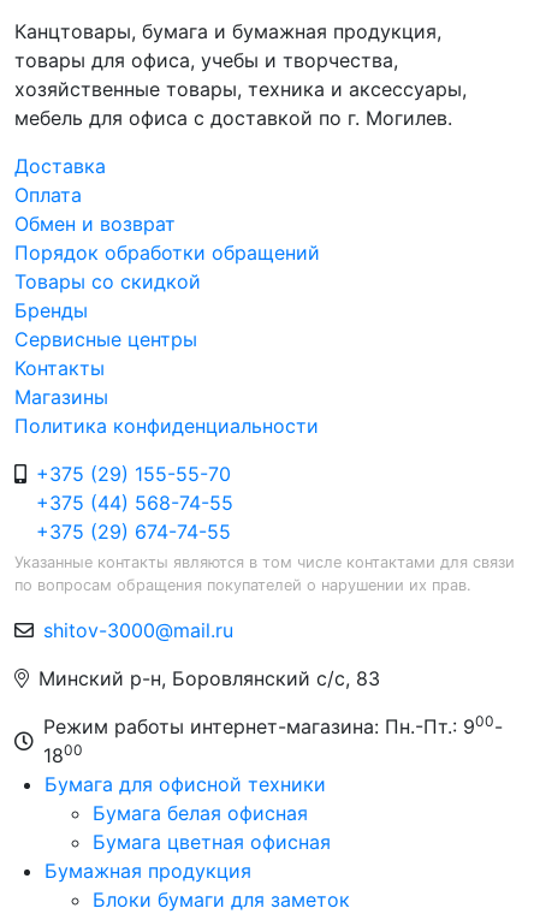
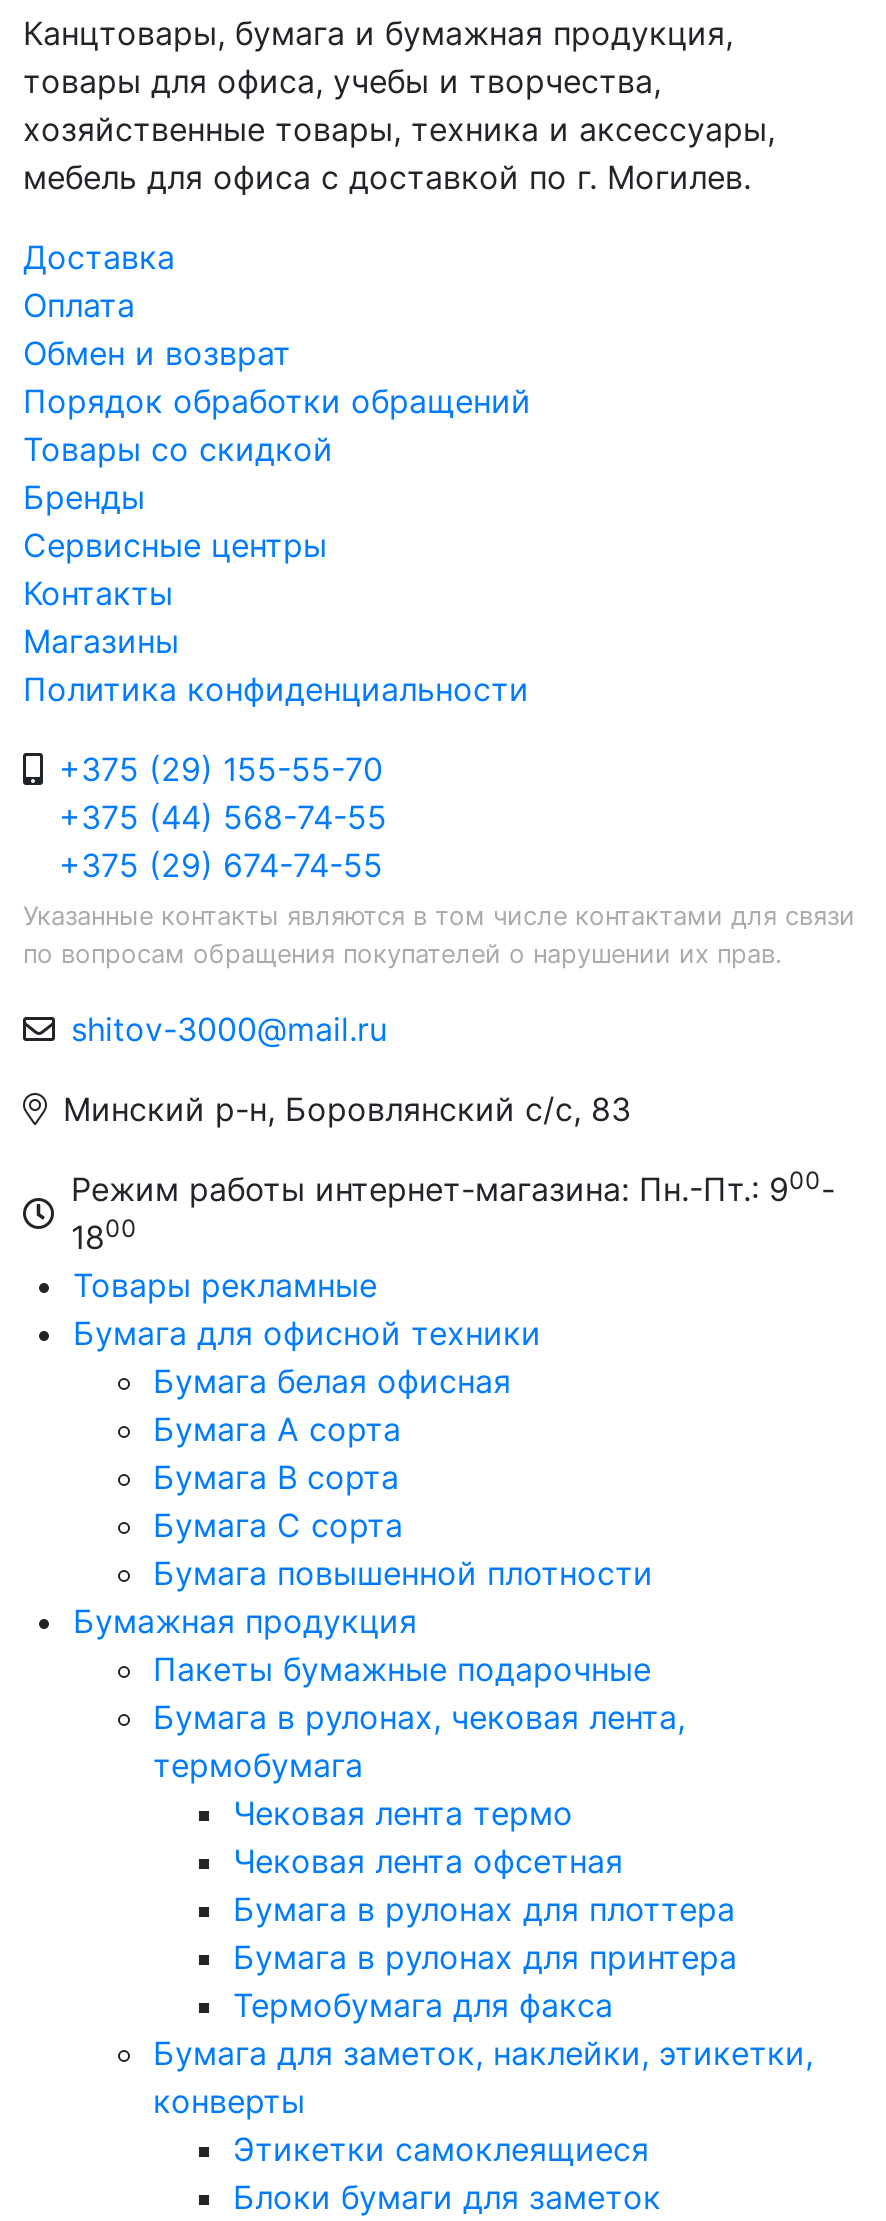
+ Товары рекламные

- Бумага цветная офисная
+ Бумага A сорта
+ Бумага B сорта
+ Бумага C сорта
+ Бумага повышенной плотности

+ Пакеты бумажные подарочные
+ Бумага в рулонах, чековая лента,
+ термобумага
+ Чековая лента термо
+ Чековая лента офсетная
+ Бумага в рулонах для плоттера
+ Бумага в рулонах для принтера
+ Термобумага для факса
+ Бумага для заметок, наклейки, этикетки,
+ конверты
+ Этикетки самоклеящиеся
